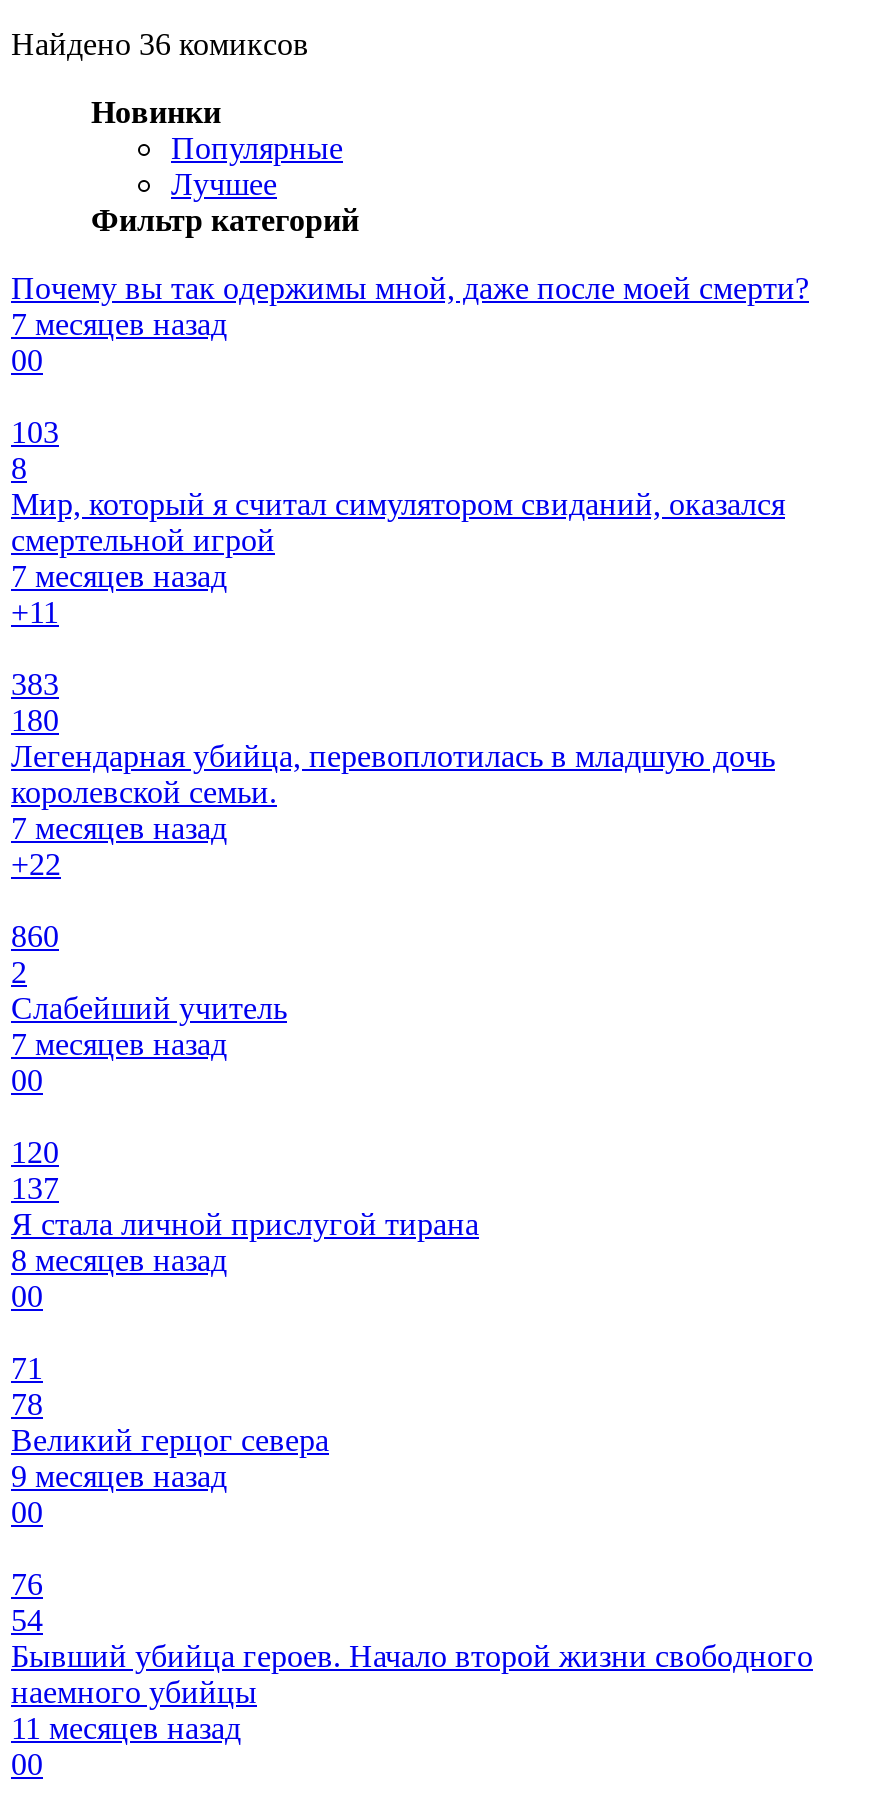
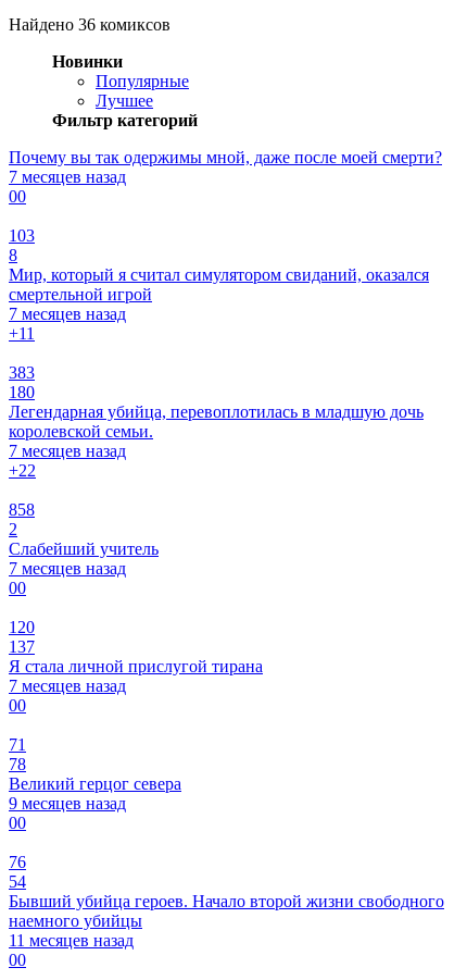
- 860
+ 858

- 8 месяцев назад
+ 7 месяцев назад
